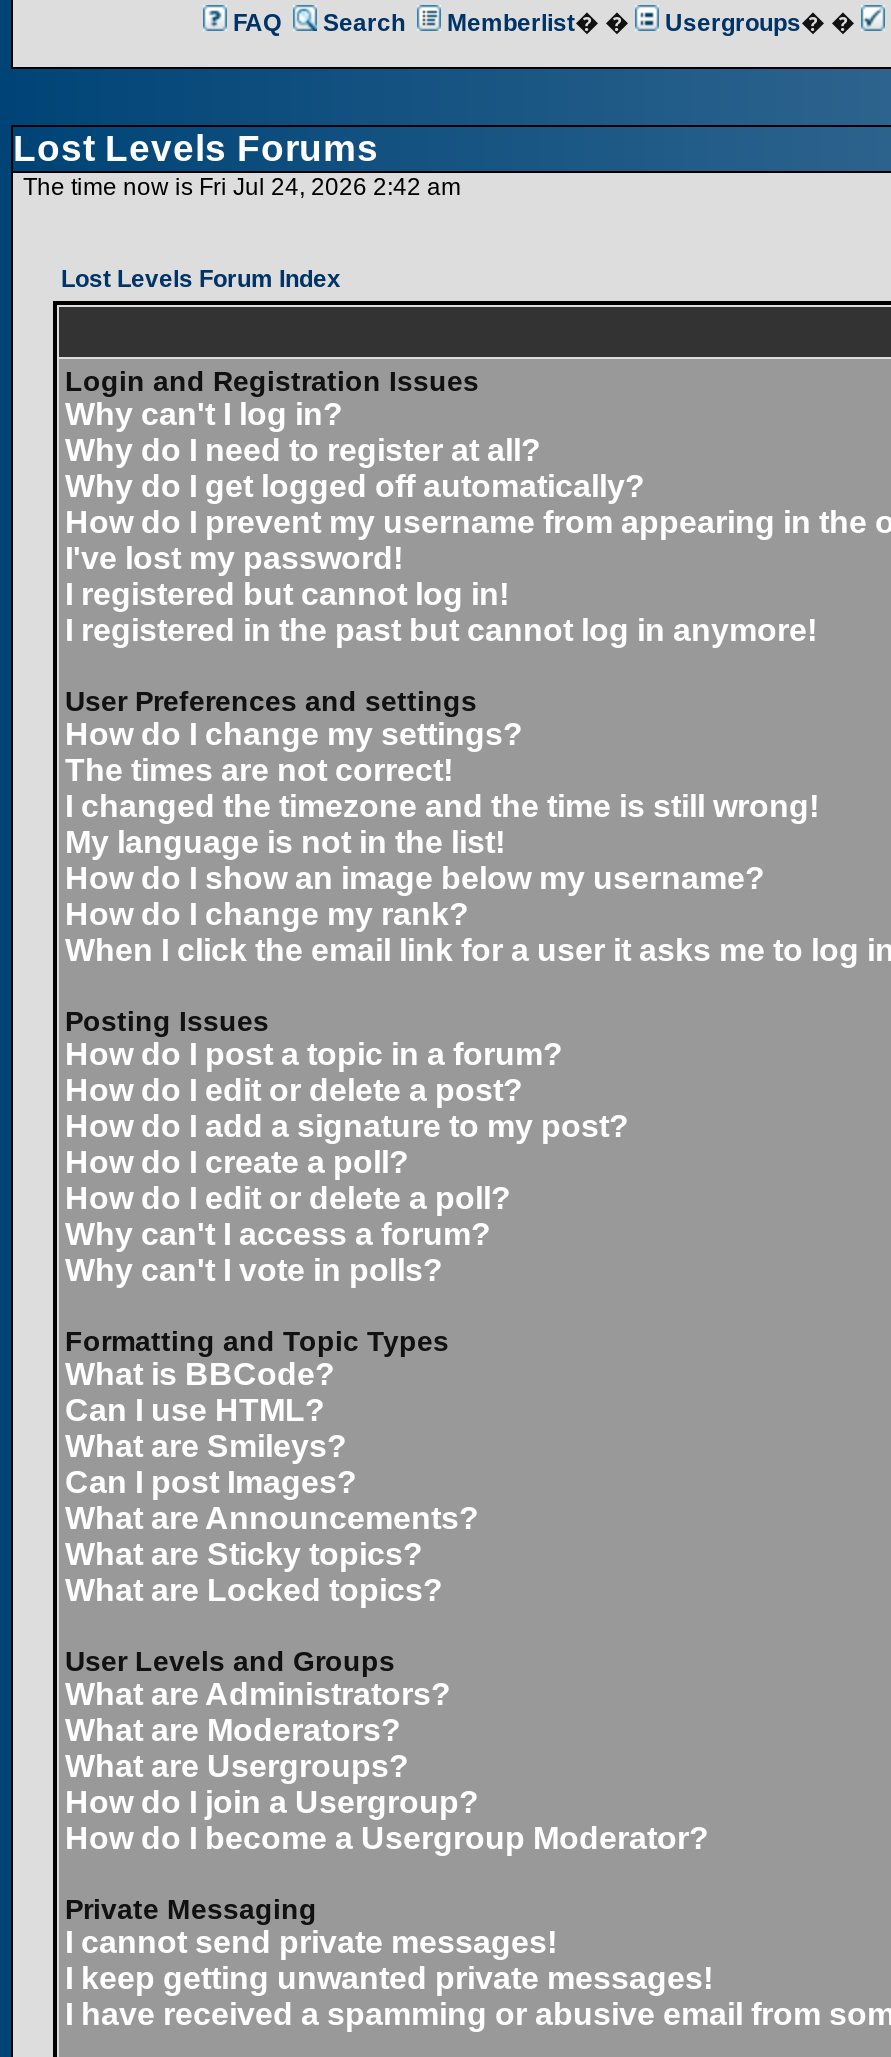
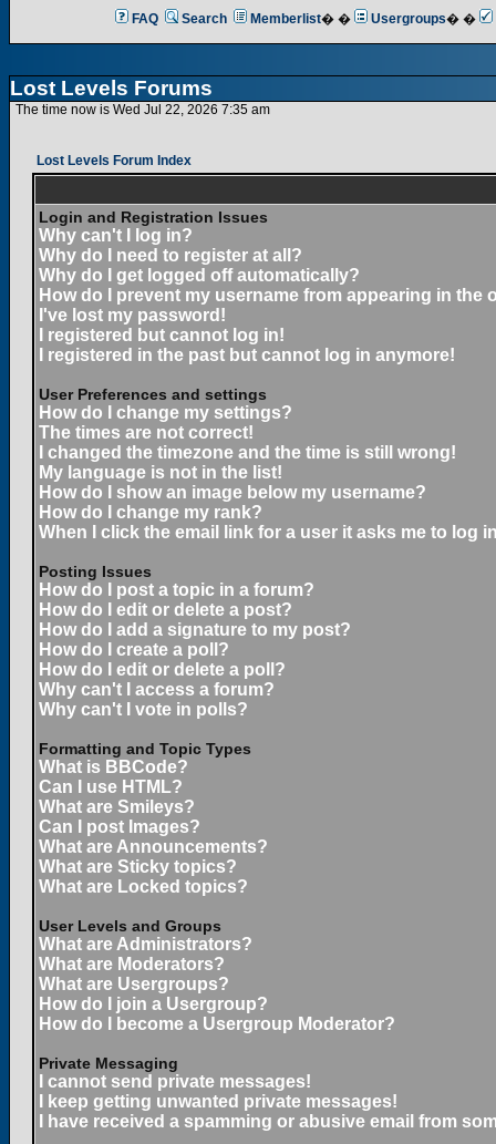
- The time now is Fri Jul 24, 2026 2:42 am
+ The time now is Wed Jul 22, 2026 7:35 am
